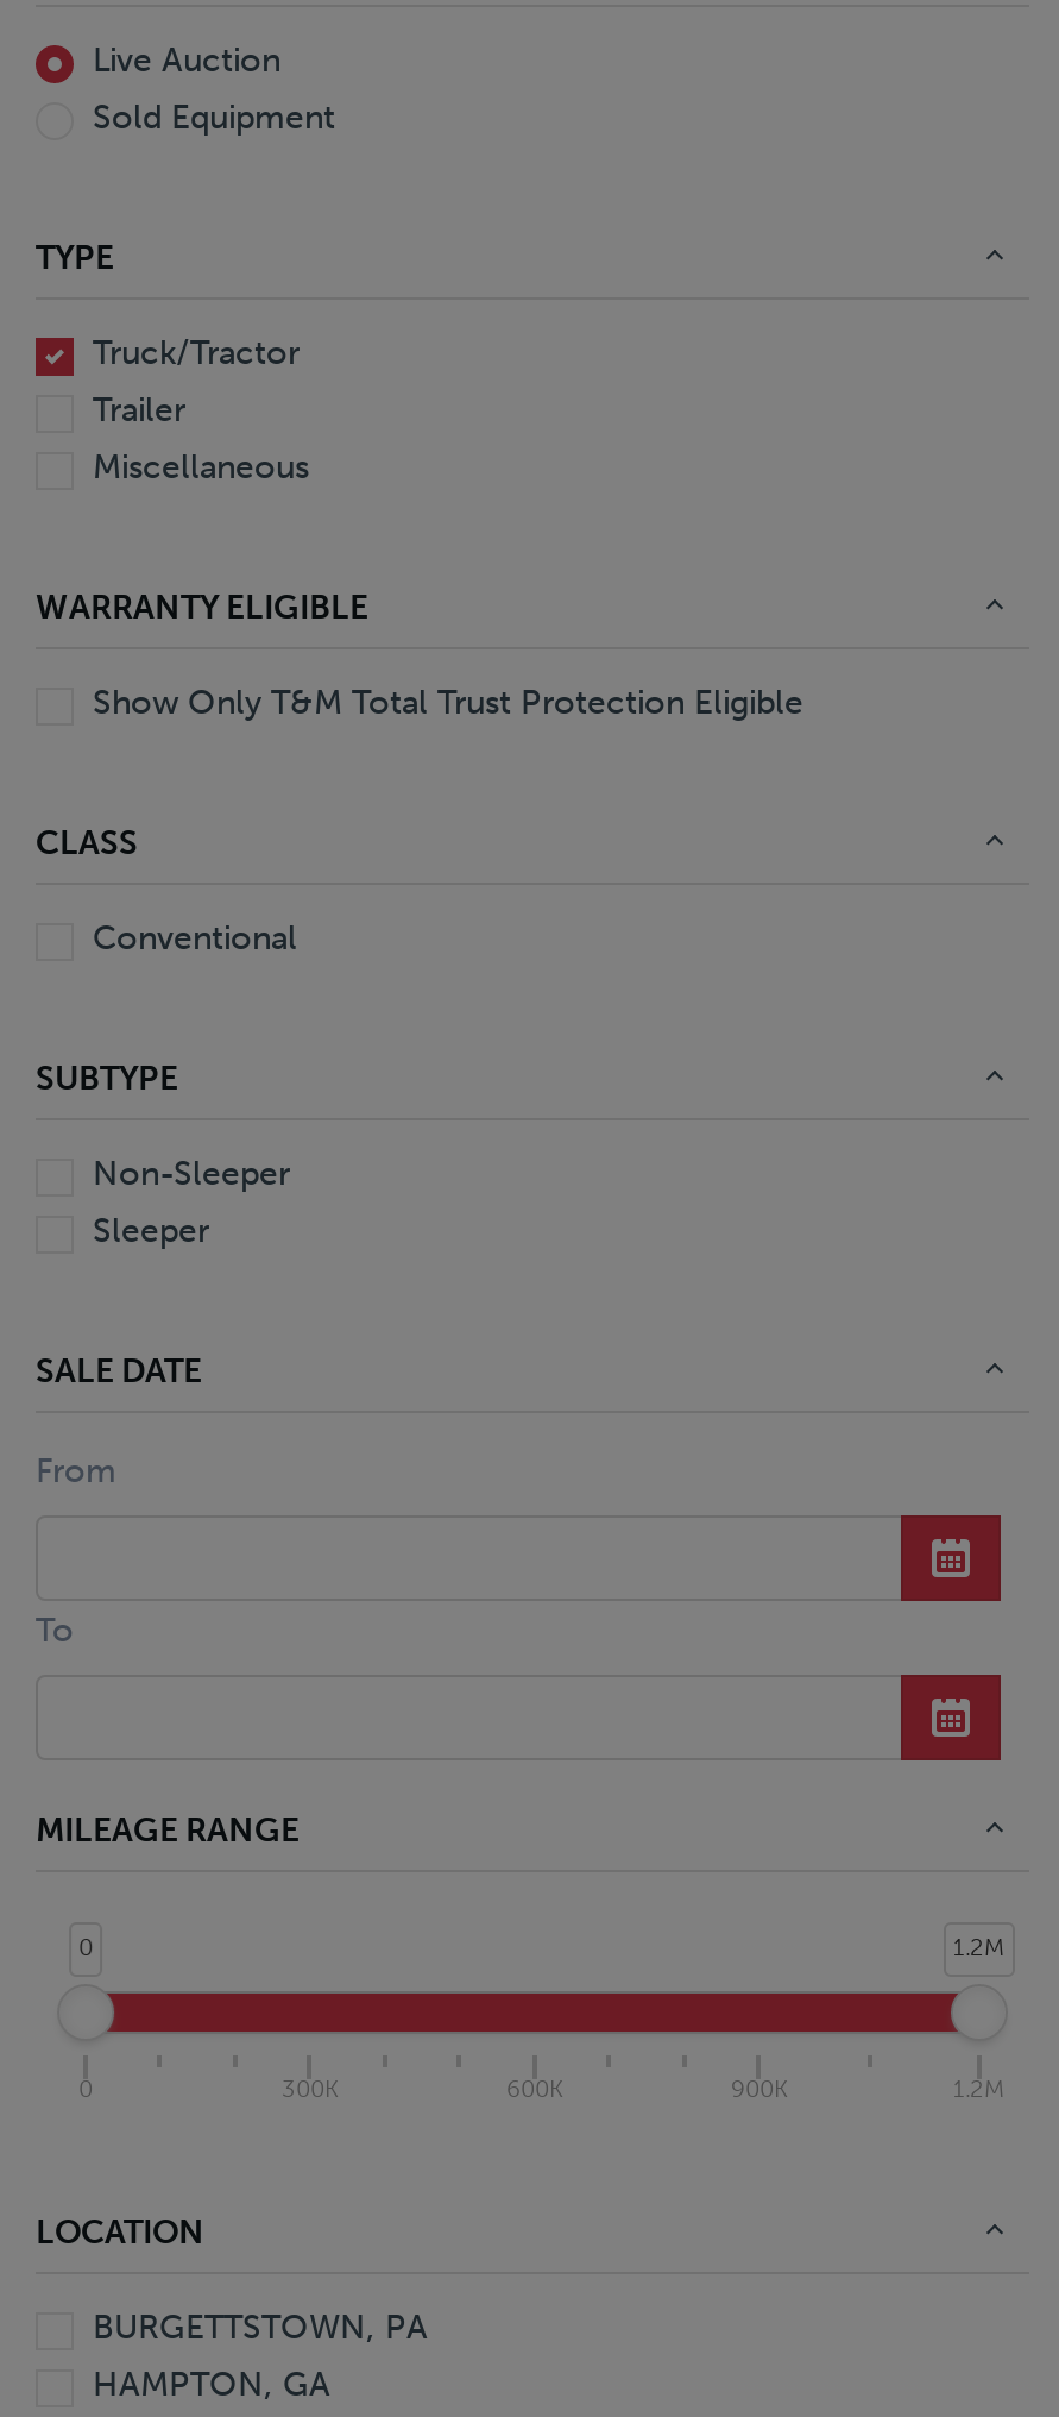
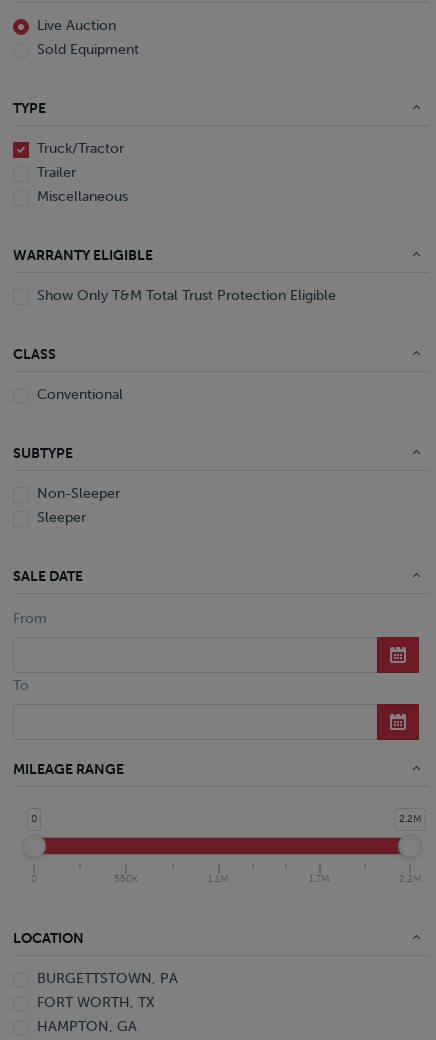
- 1.2M
+ 2.2M

- 300K
- 600K
- 900K
- 1.2M
+ 550K
+ 1.1M
+ 1.7M
+ 2.2M

+ FORT WORTH, TX
